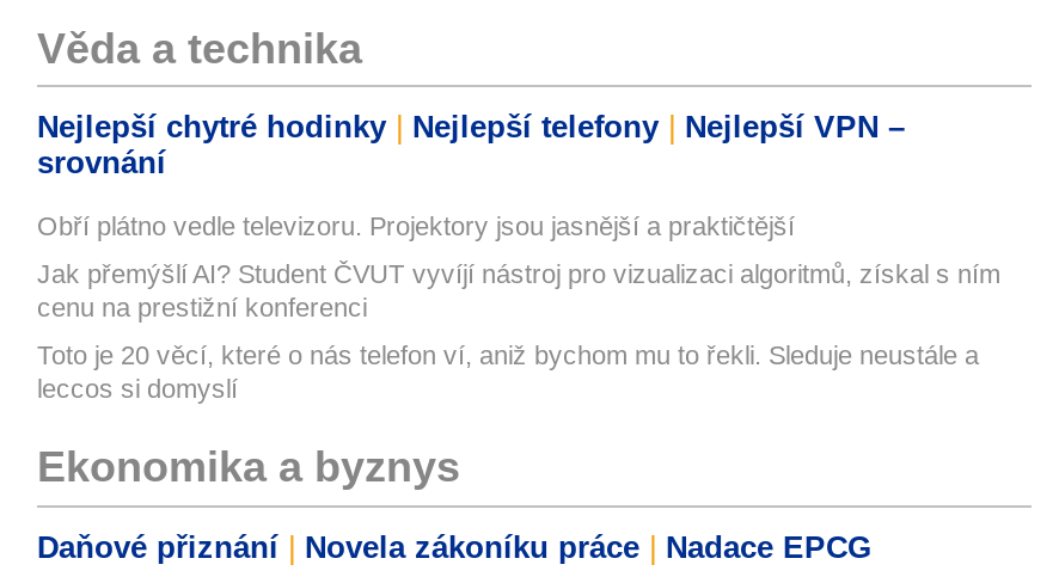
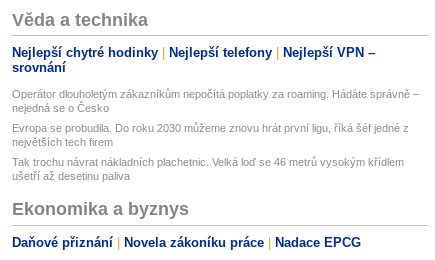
- Obří plátno vedle televizoru. Projektory jsou jasnější a praktičtější
+ Operátor dlouholetým zákazníkům nepočítá poplatky za roaming. Hádáte správně –
+ nejedná se o Česko

- Jak přemýšlí AI? Student ČVUT vyvíjí nástroj pro vizualizaci algoritmů, získal s ním
- cenu na prestižní konferenci
+ Evropa se probudila. Do roku 2030 můžeme znovu hrát první ligu, říká šéf jedné z
+ největších tech firem

- Toto je 20 věcí, které o nás telefon ví, aniž bychom mu to řekli. Sleduje neustále a
- leccos si domyslí
+ Tak trochu návrat nákladních plachetnic. Velká loď se 46 metrů vysokým křídlem
+ ušetří až desetinu paliva
